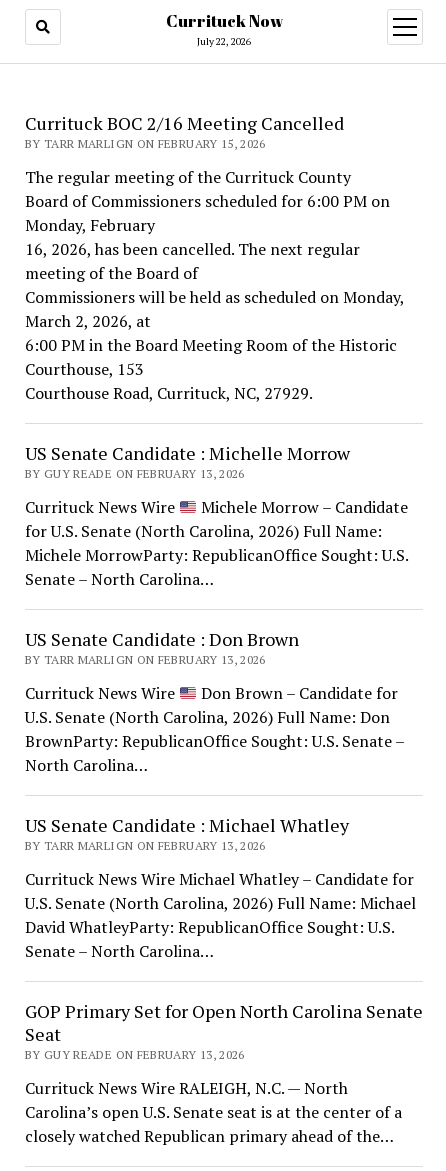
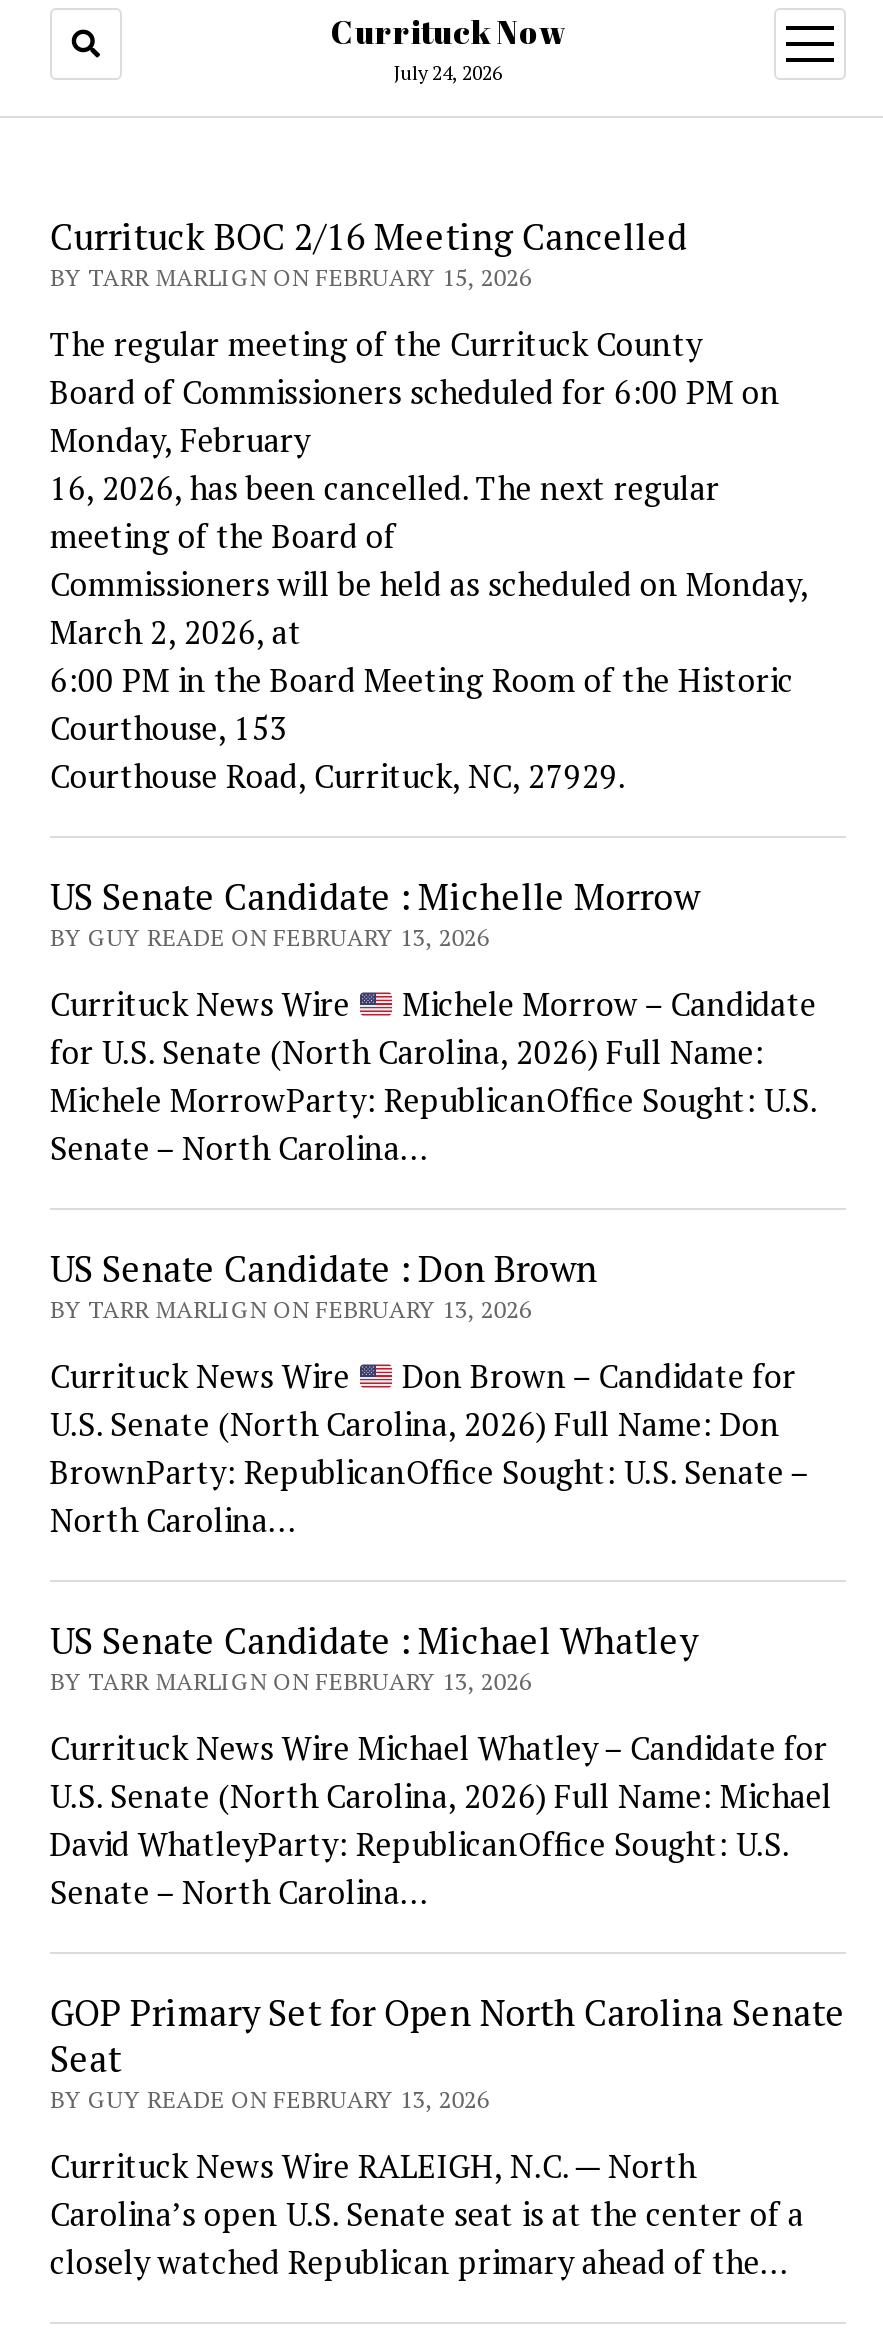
- July 22, 2026
+ July 24, 2026
